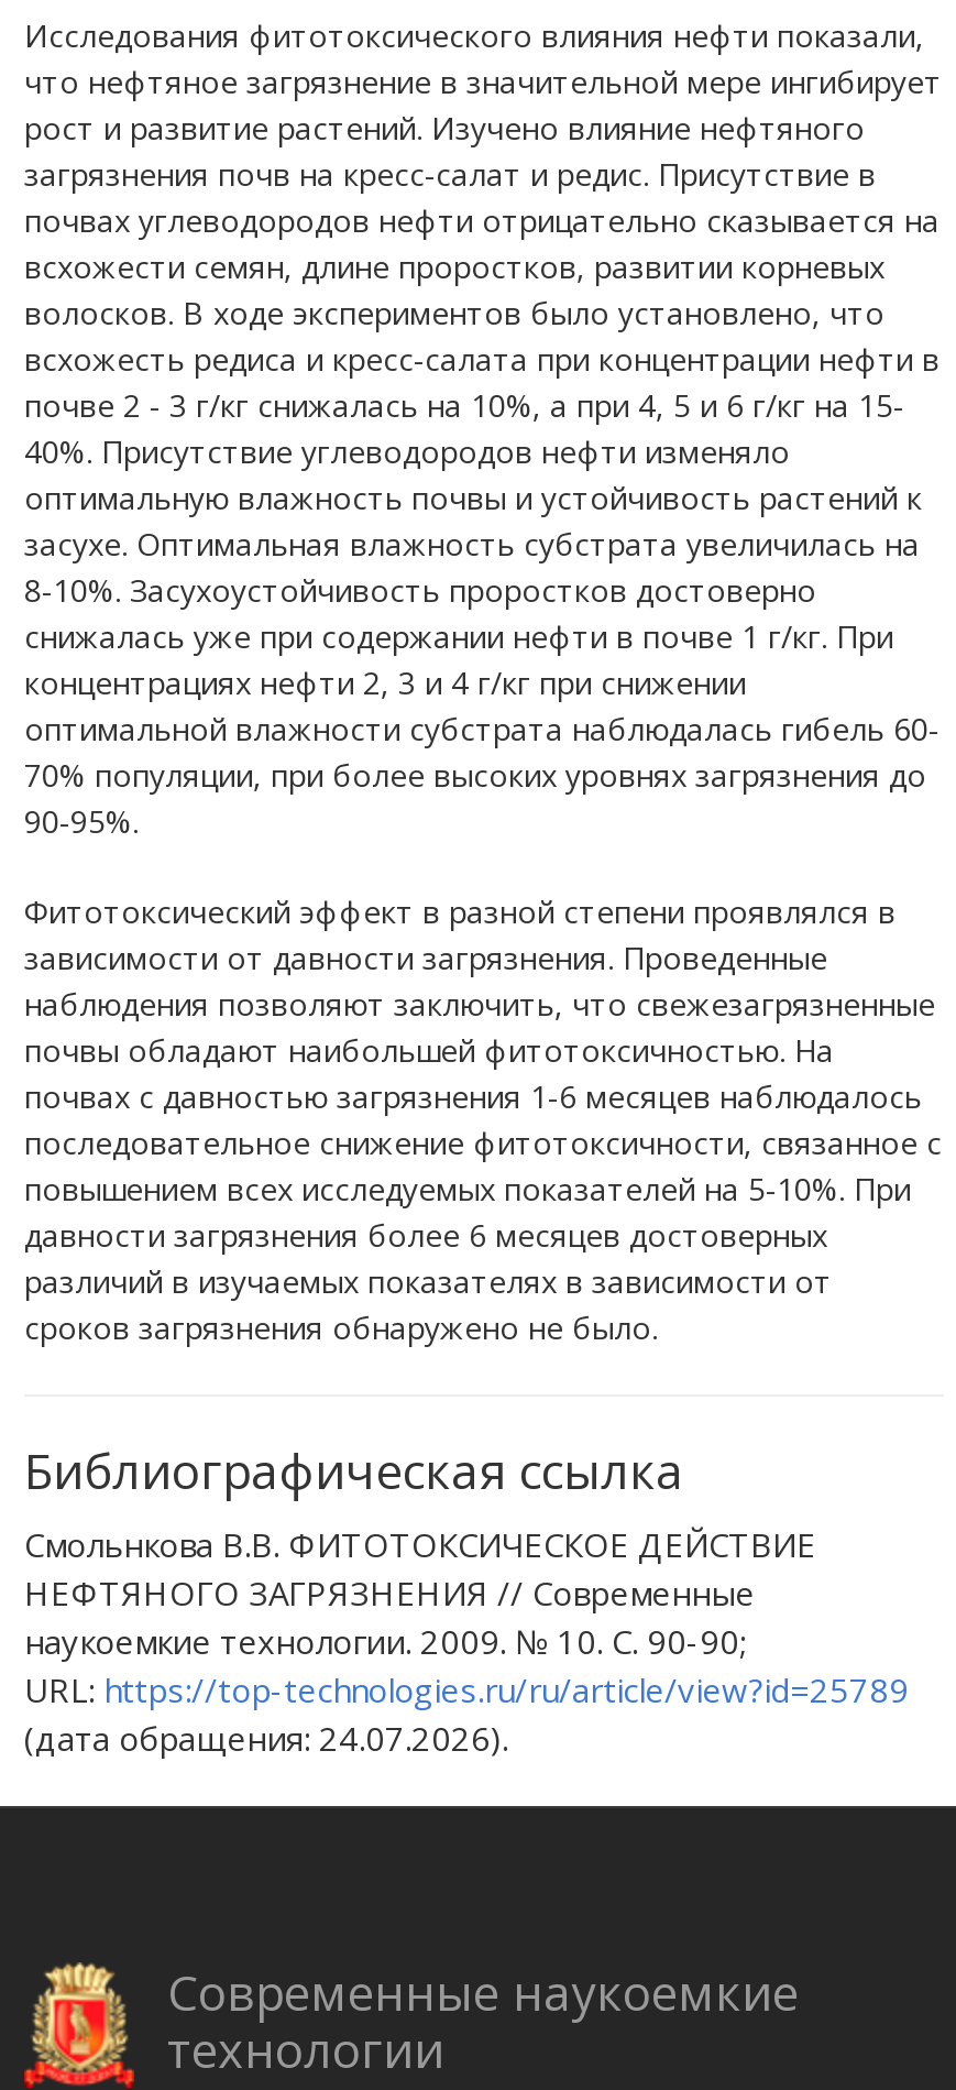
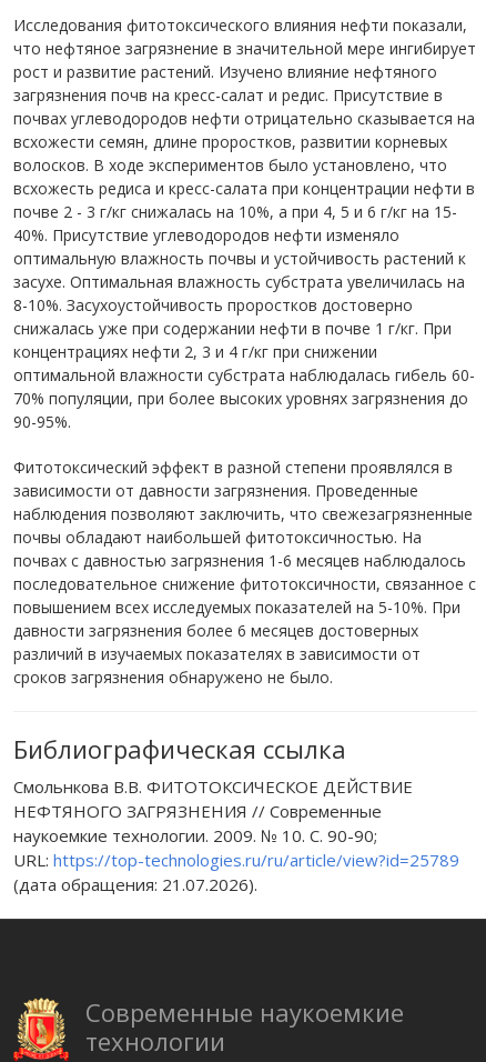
- (дата обращения: 24.07.2026).
+ (дата обращения: 21.07.2026).
